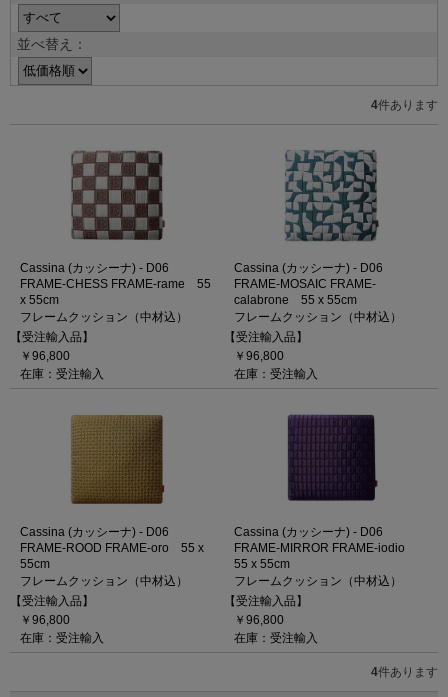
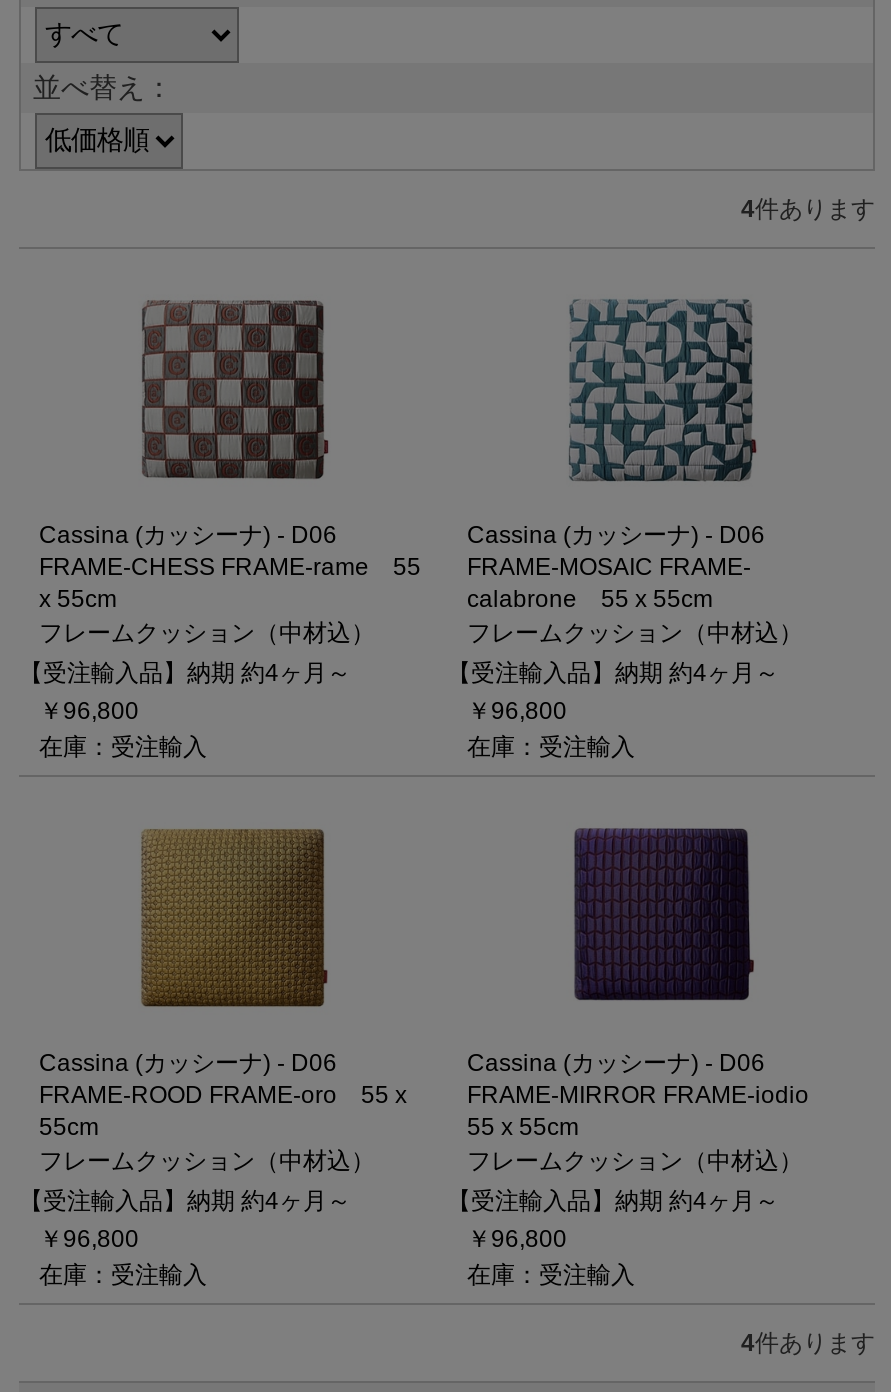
- 【受注輸入品】
+ 【受注輸入品】納期 約4ヶ月～

- 【受注輸入品】
+ 【受注輸入品】納期 約4ヶ月～

- 【受注輸入品】
+ 【受注輸入品】納期 約4ヶ月～

- 【受注輸入品】
+ 【受注輸入品】納期 約4ヶ月～
